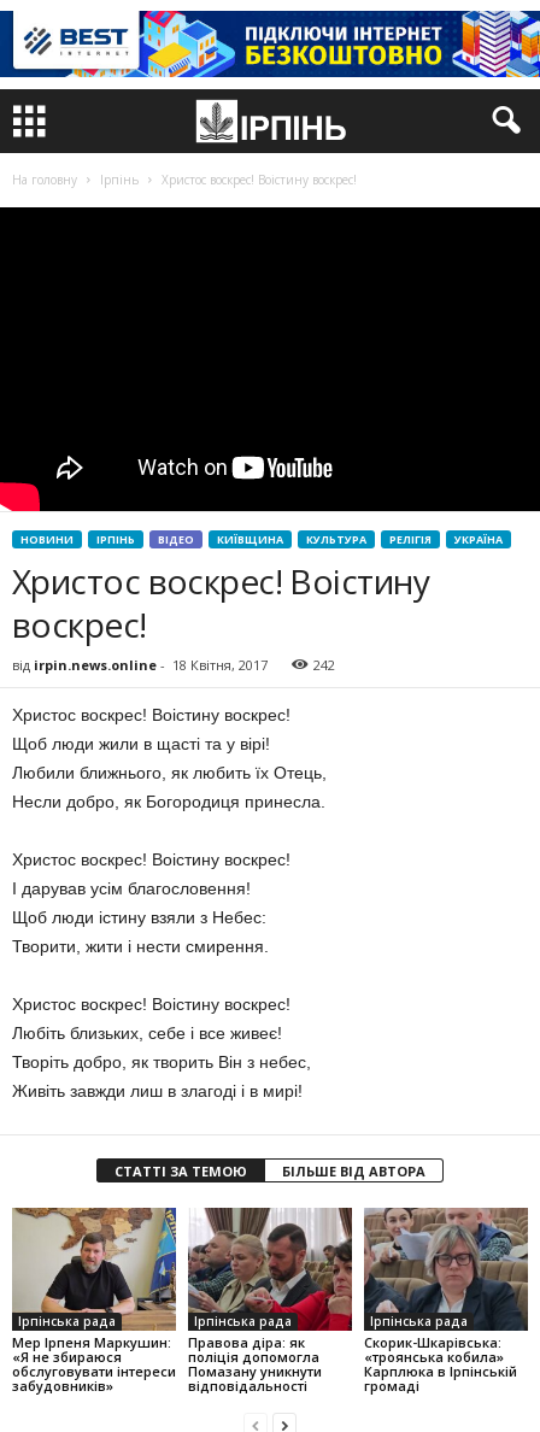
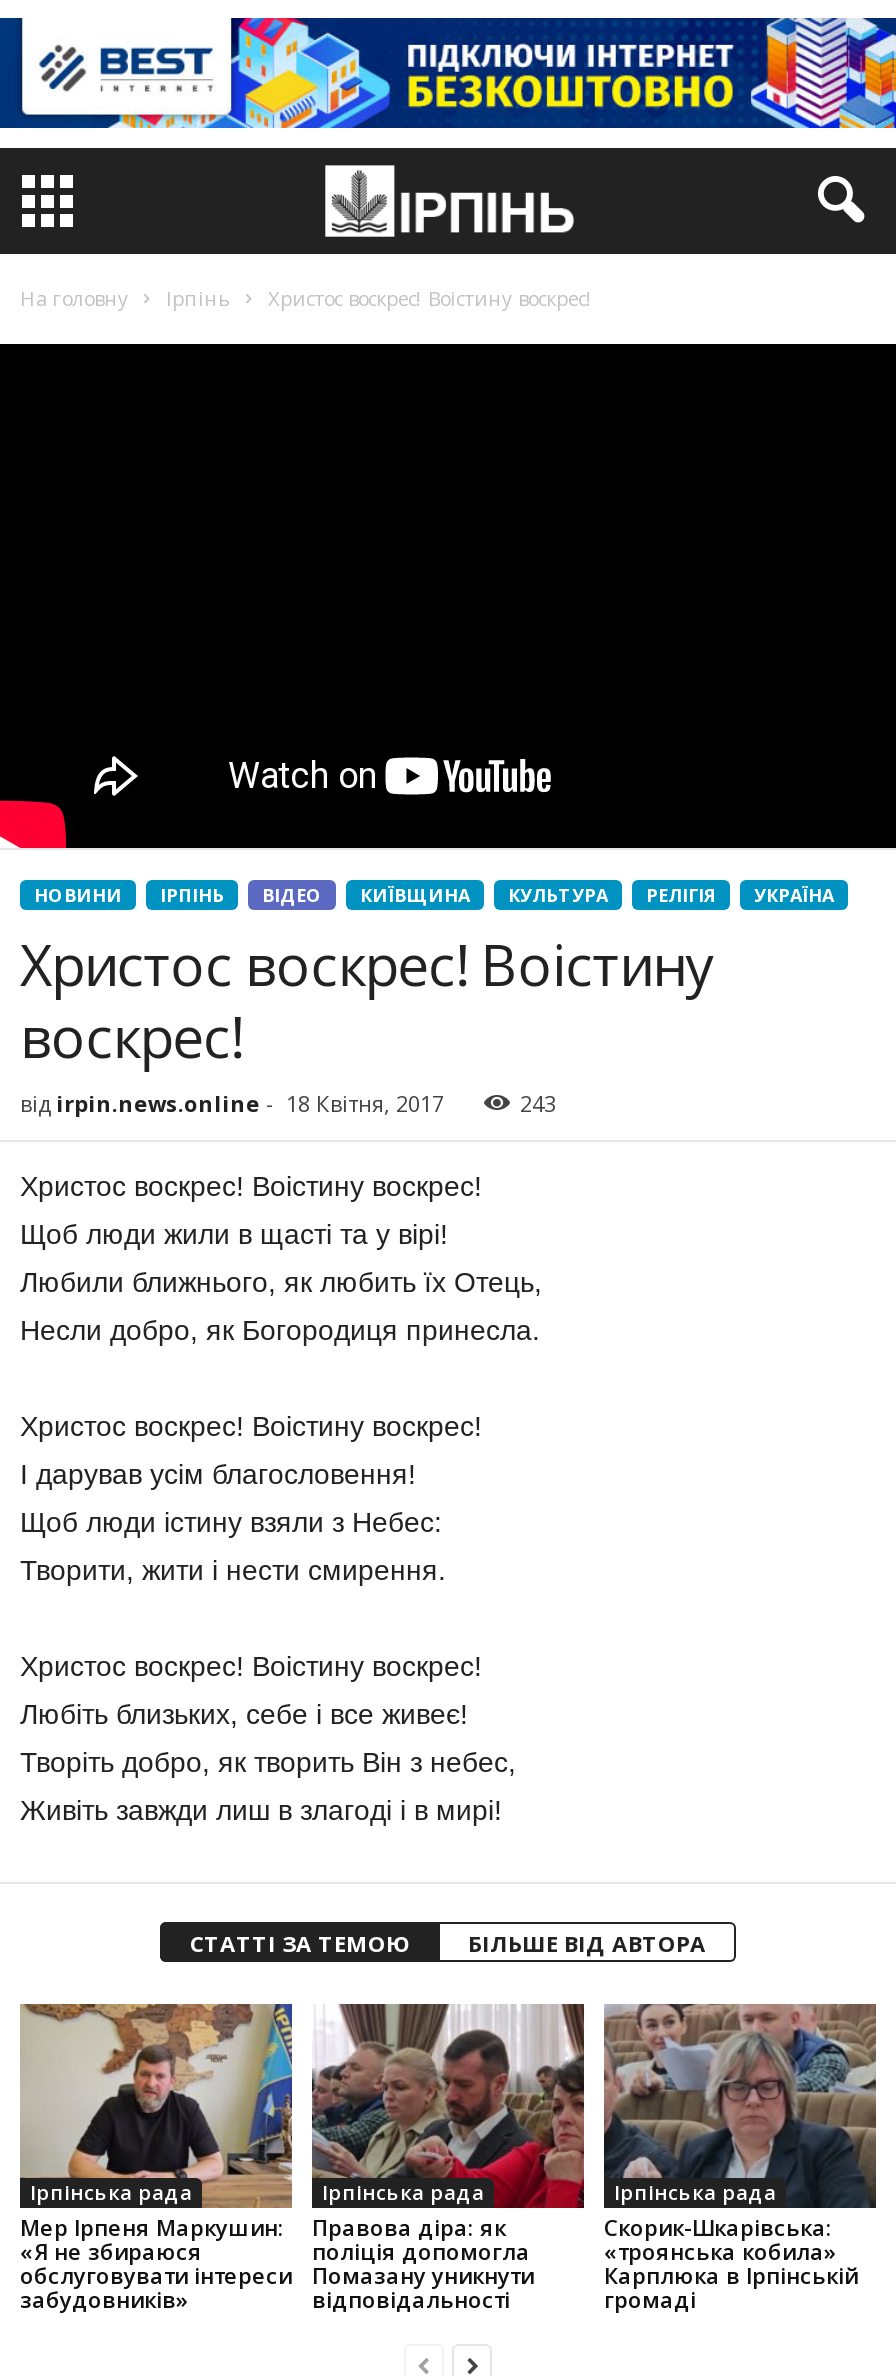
- 242
+ 243
